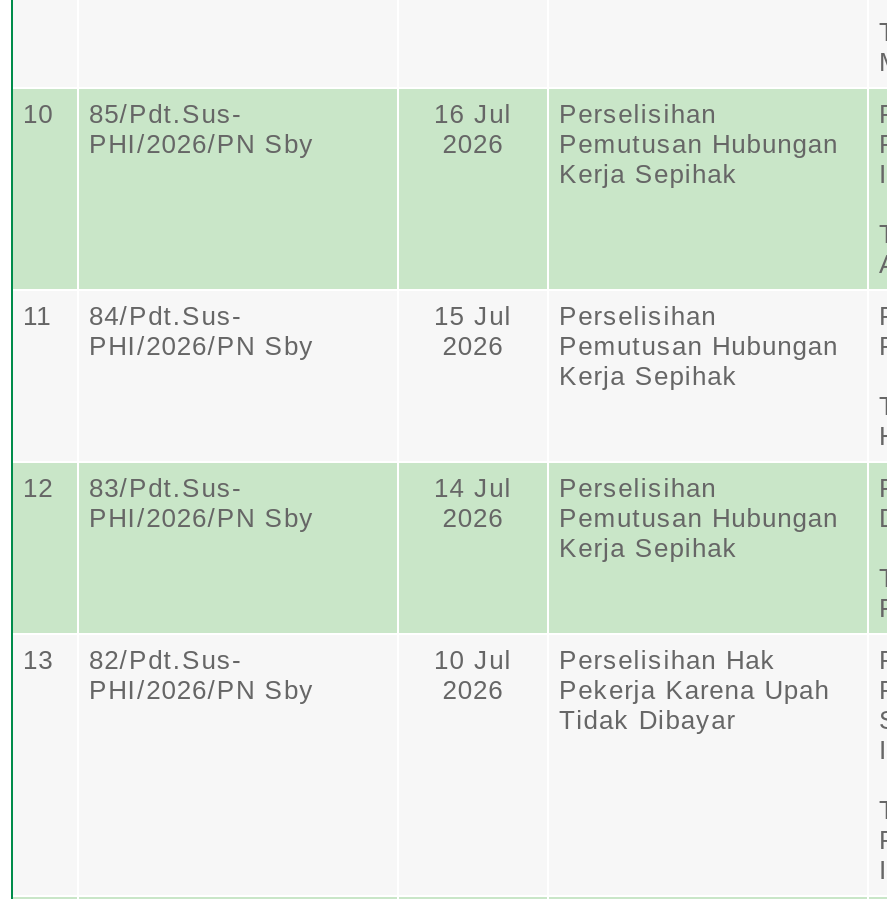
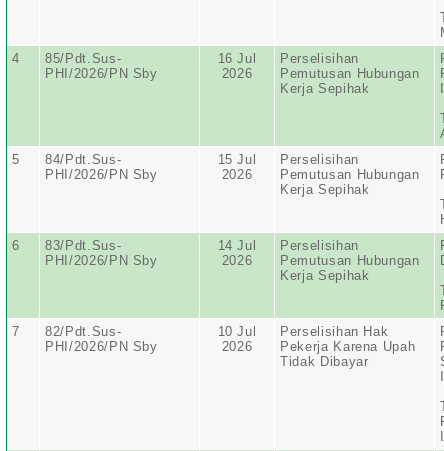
- 10 85/Pdt.Sus-
+ 4 85/Pdt.Sus-

- 11 84/Pdt.Sus-
+ 5 84/Pdt.Sus-

- 12 83/Pdt.Sus-
+ 6 83/Pdt.Sus-

- 13 82/Pdt.Sus-
+ 7 82/Pdt.Sus-
